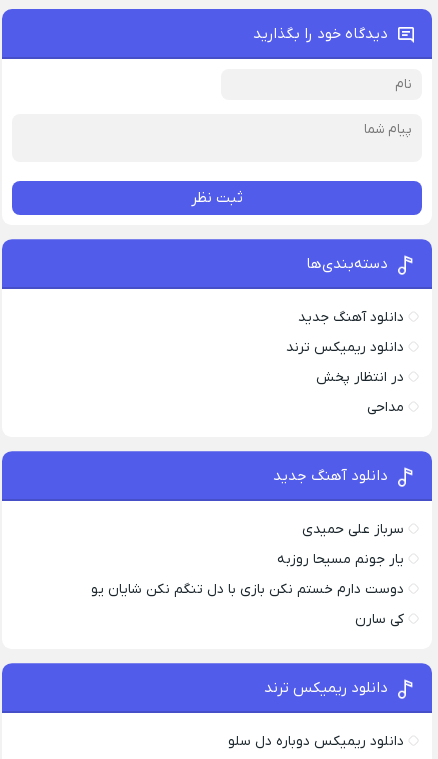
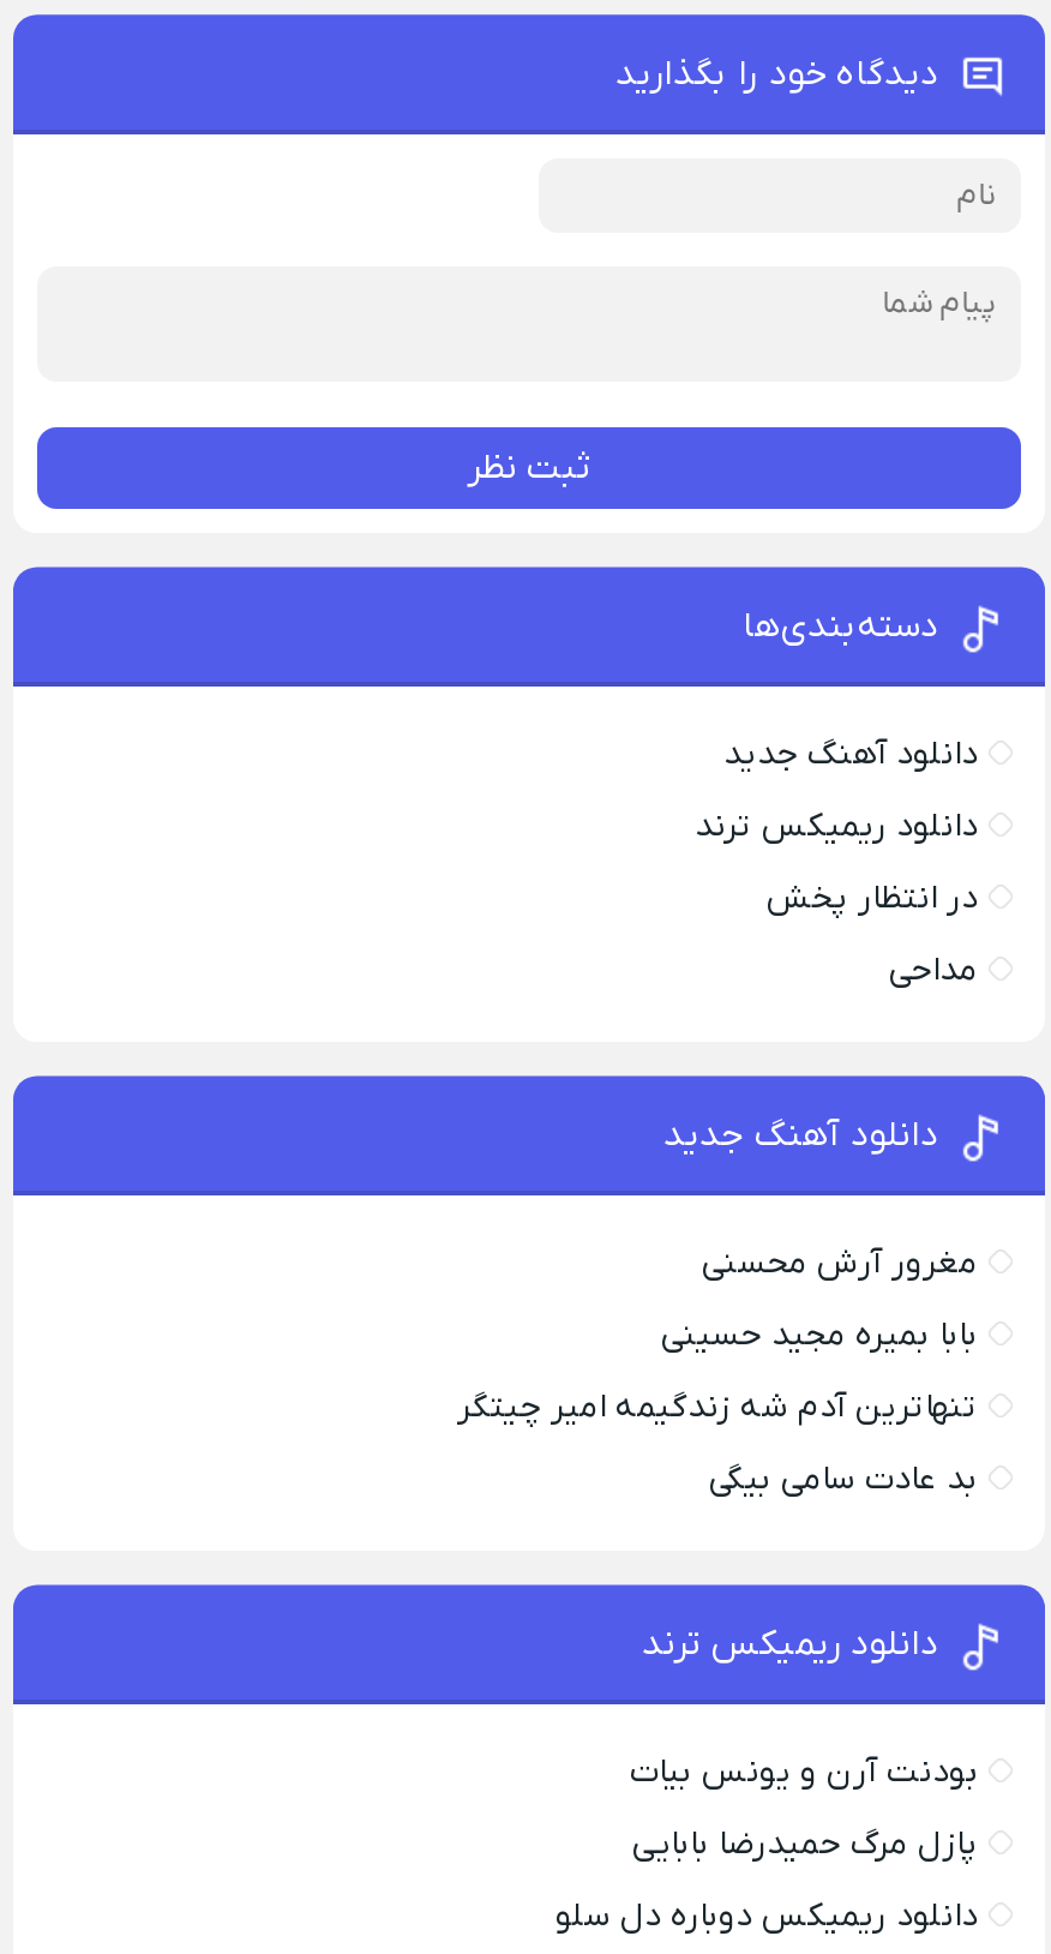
- سرباز علی حمیدی
+ مغرور آرش محسنی

- یار جونم مسیحا روزبه
+ بابا بمیره مجید حسینی

- دوست دارم خستم نکن بازی با دل تنگم نکن شایان یو
+ تنهاترین آدم شه زندگیمه امیر چیتگر

- کی سارن
+ بد عادت سامی بیگی

+ بودنت آرن و یونس بیات
+ پازل مرگ حمیدرضا بابایی
